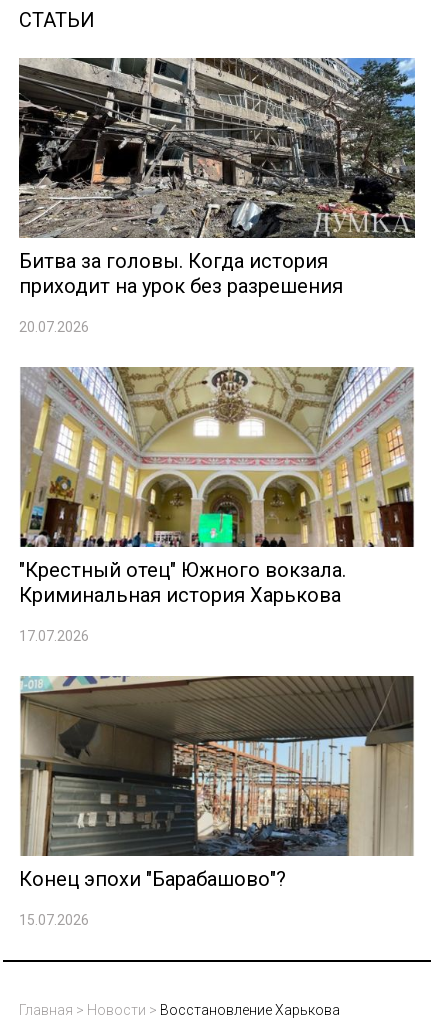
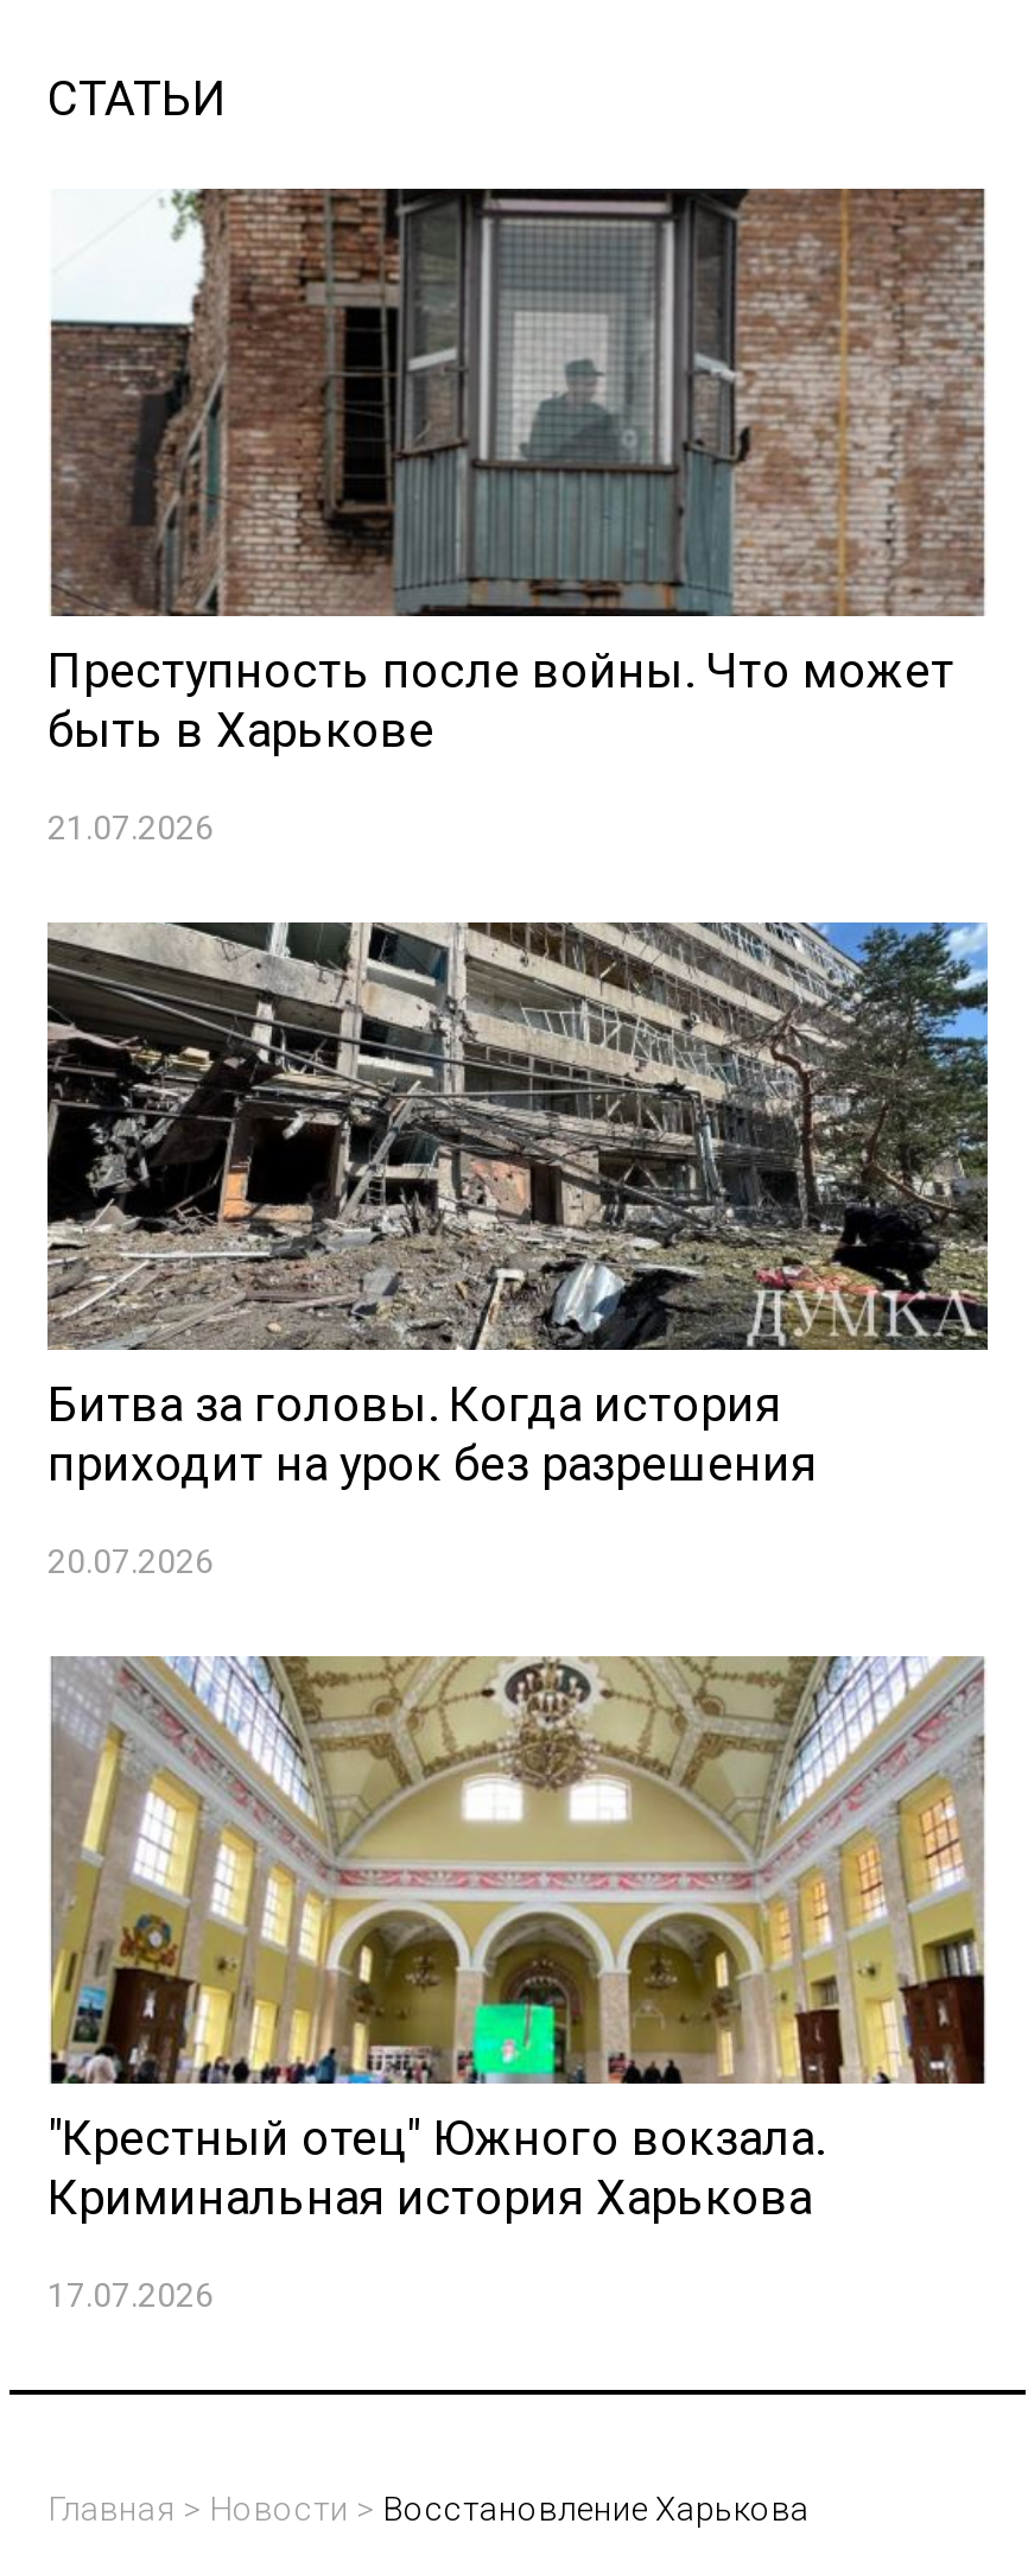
+ [image]
+ Преступность после войны. Что может
+ быть в Харькове
+ 21.07.2026

moved down: [image] | Битва за головы. Когда история | приходит на урок без разрешения | 20.07.2026 | "Крестный отец" Южного вокзала. | Криминальная история Харькова | 17.07.2026

- [image]
- Конец эпохи "Барабашово"?
- 15.07.2026
